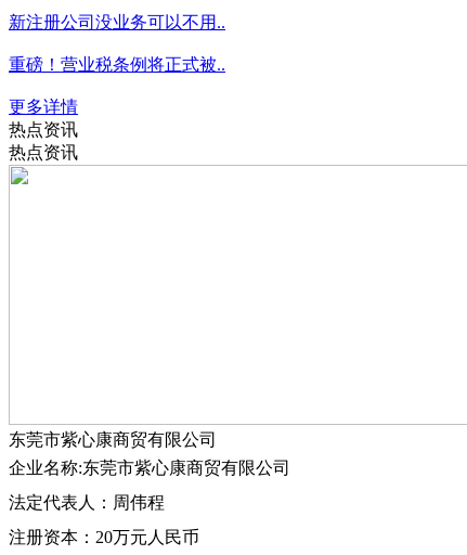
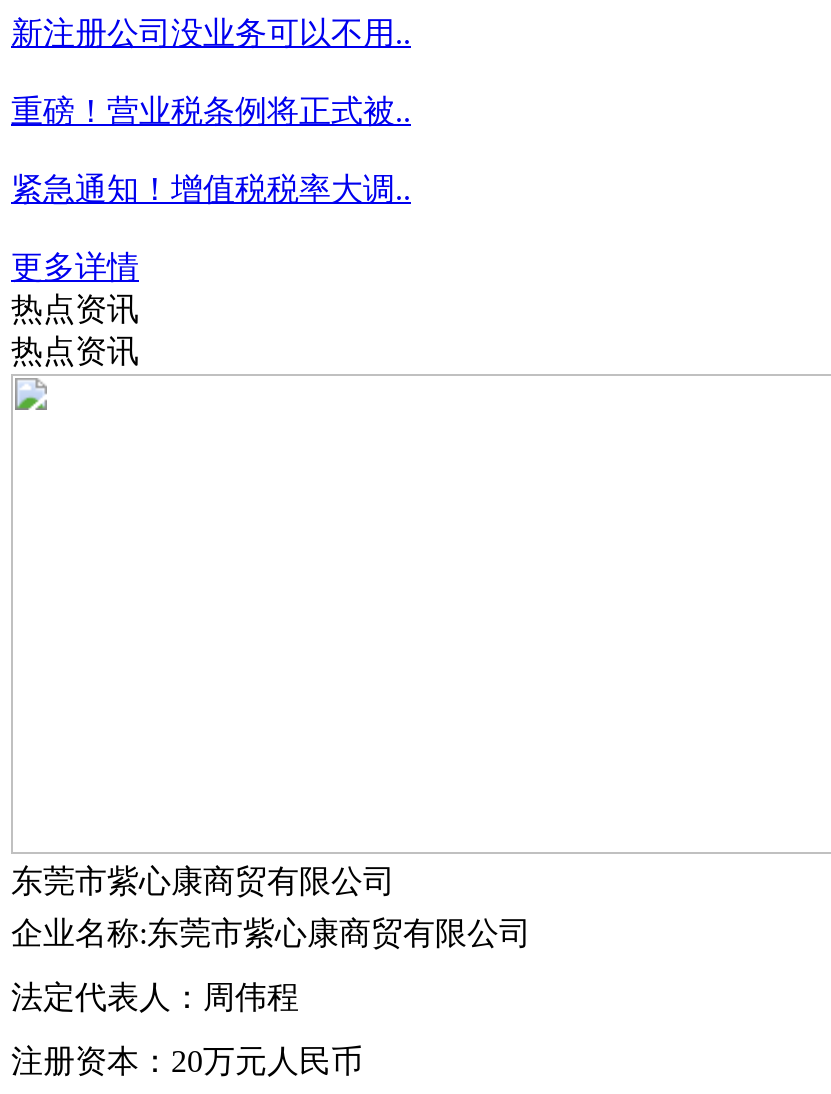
+ 紧急通知！增值税税率大调..
